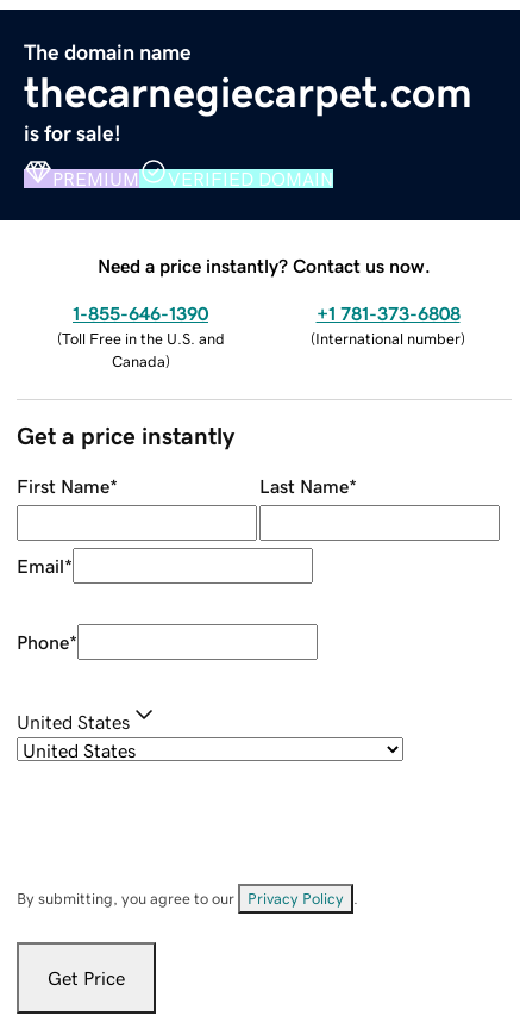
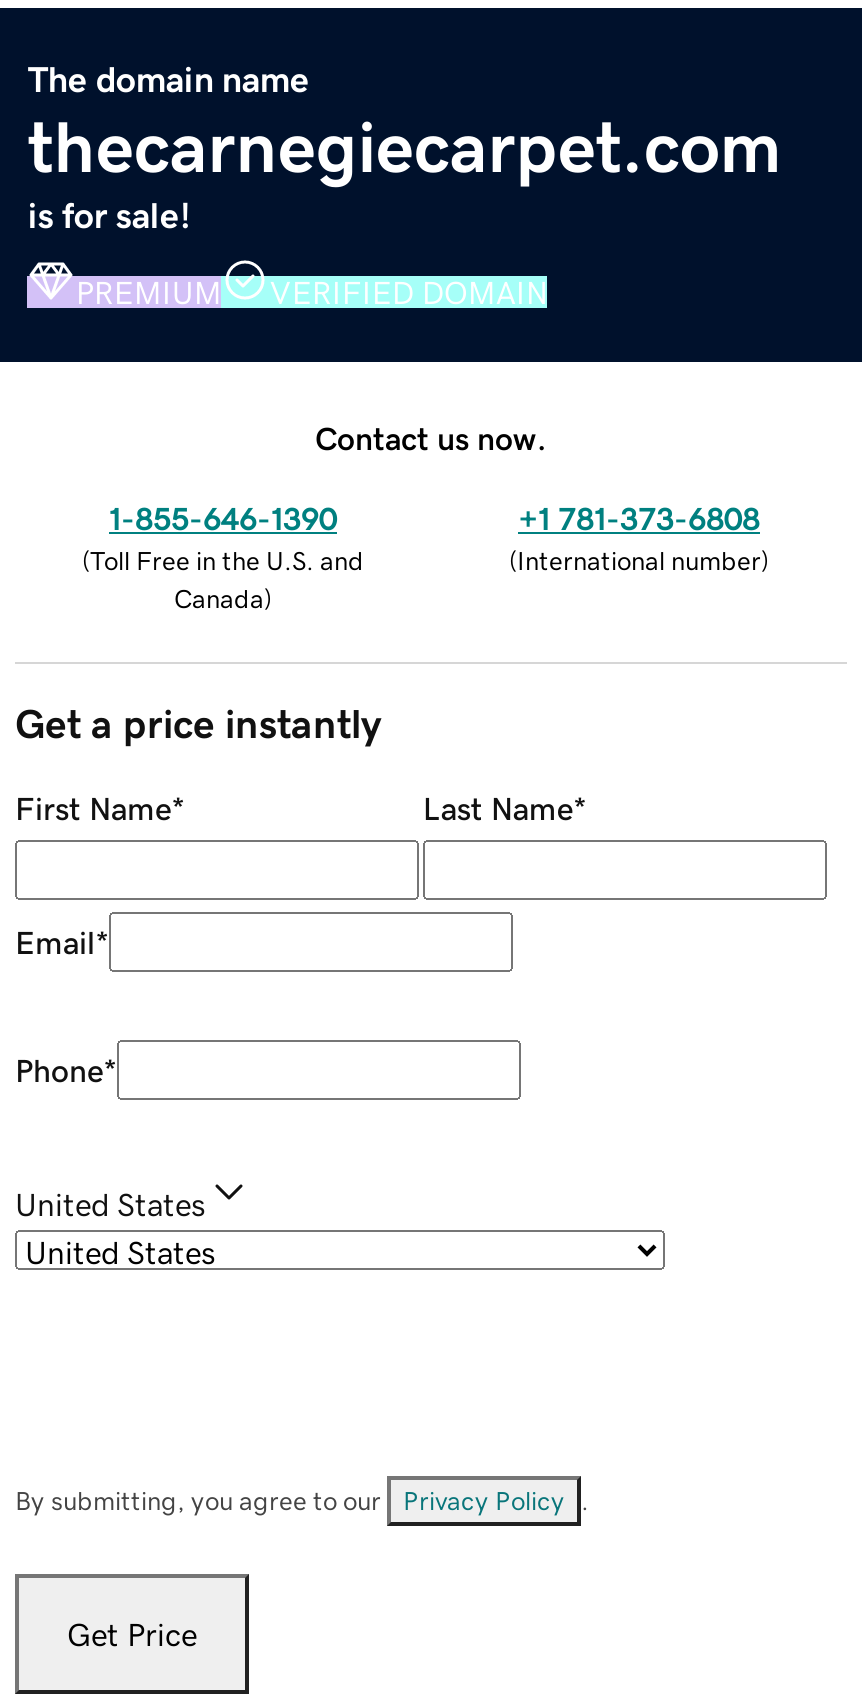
- Need a price instantly? Contact us now.
+ Contact us now.
